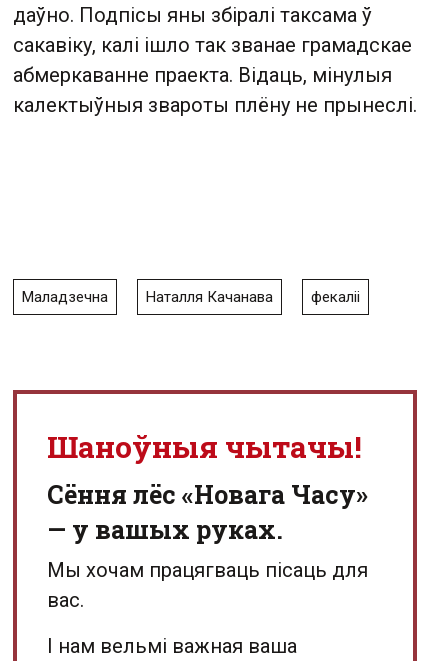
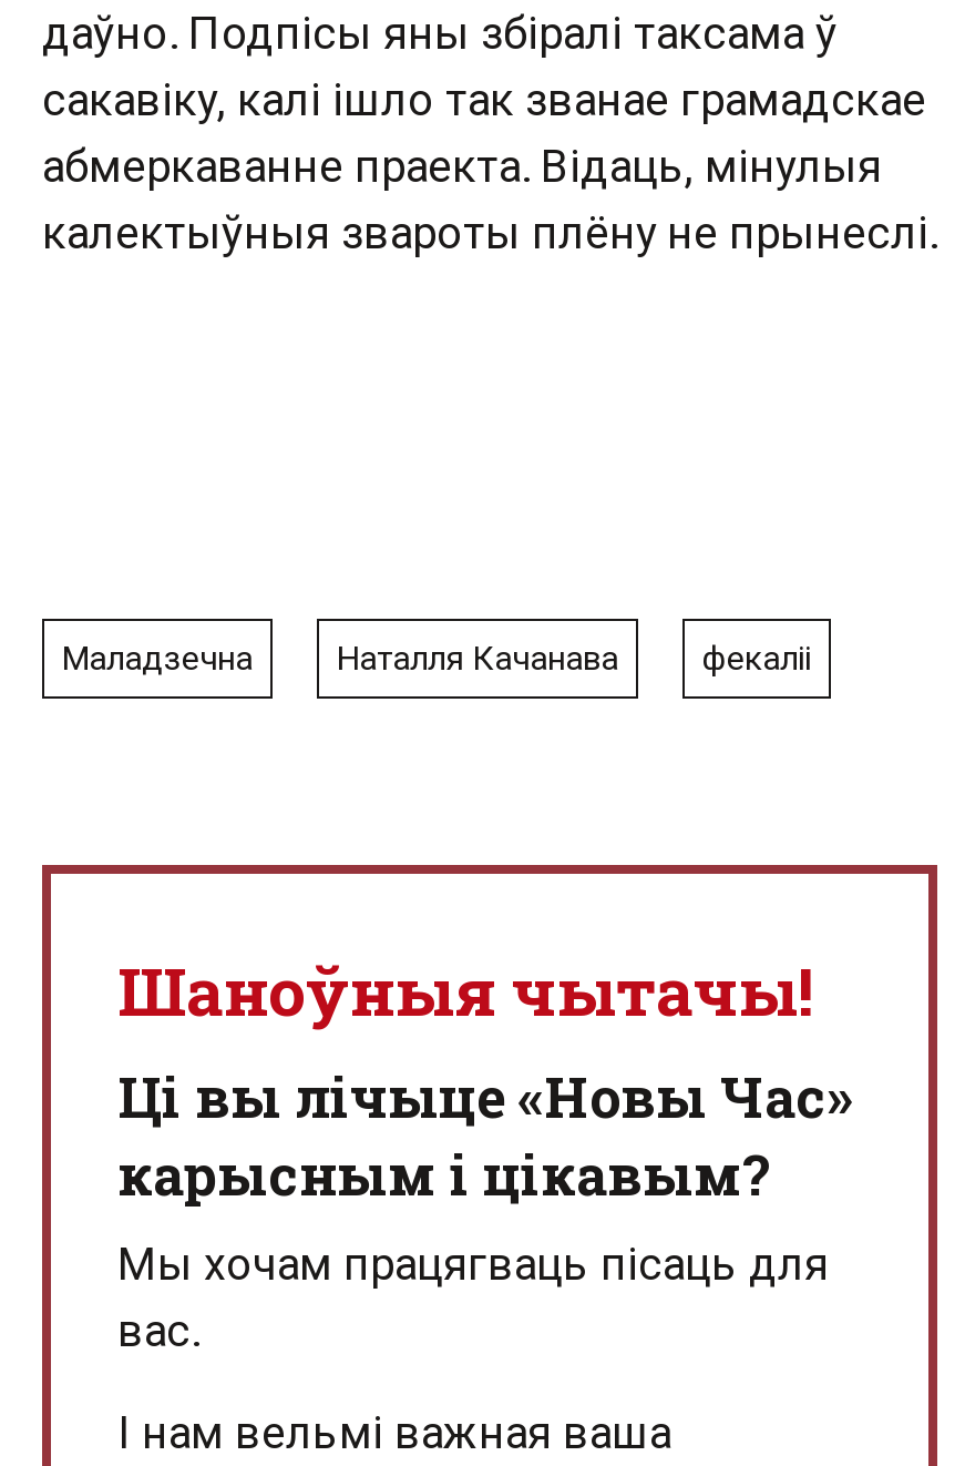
- Сёння лёс «Новага Часу»
- — у вашых руках.
+ Ці вы лічыце «Новы Час»
+ карысным і цікавым?
